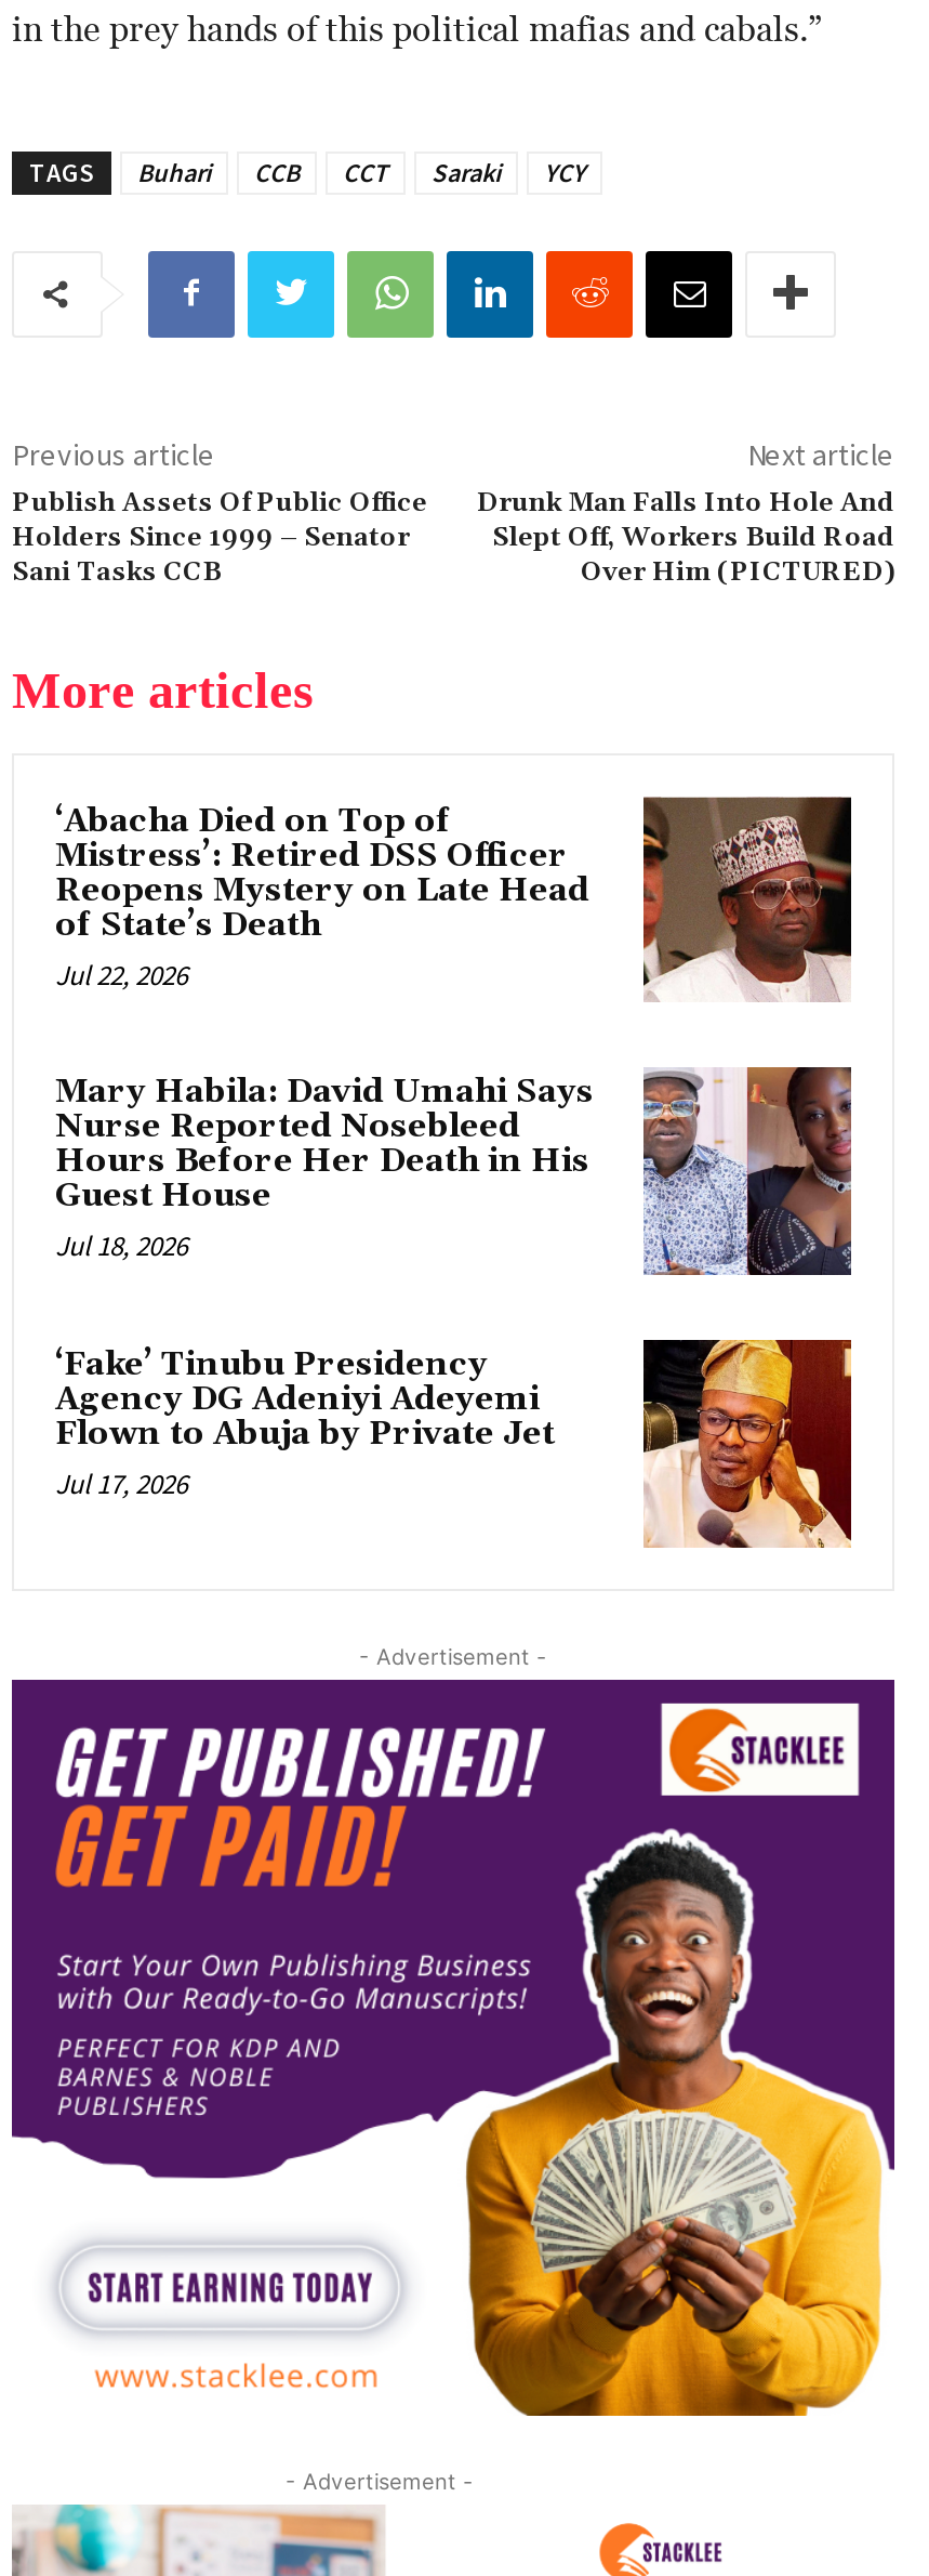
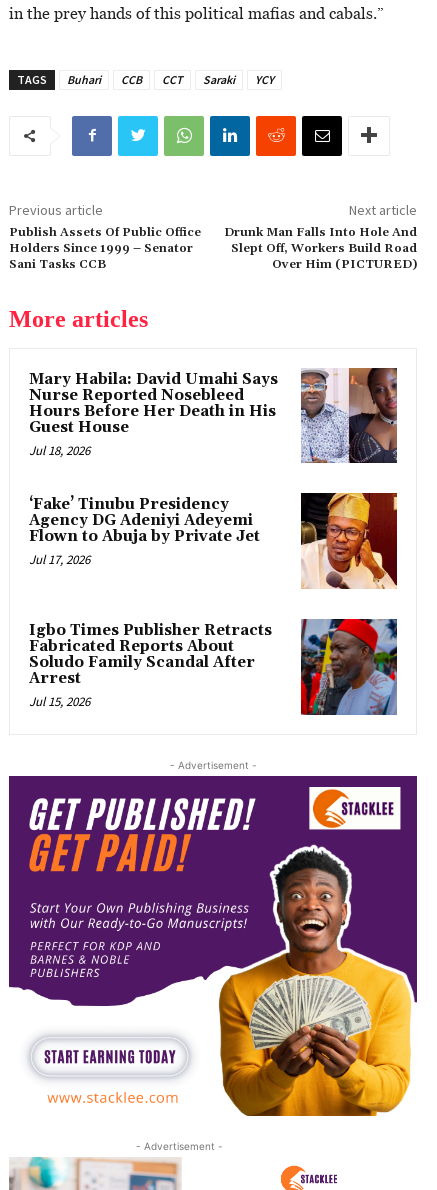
- [image]
- ‘Abacha Died on Top of
- Mistress’: Retired DSS Officer
- Reopens Mystery on Late Head
- of State’s Death
- Jul 22, 2026

moved up: [image] | Mary Habila: David Umahi Says | Nurse Reported Nosebleed | ... | Flown to Abuja by Private Jet | Jul 17, 2026

+ [image]
+ Igbo Times Publisher Retracts
+ Fabricated Reports About
+ Soludo Family Scandal After
+ Arrest
+ Jul 15, 2026
